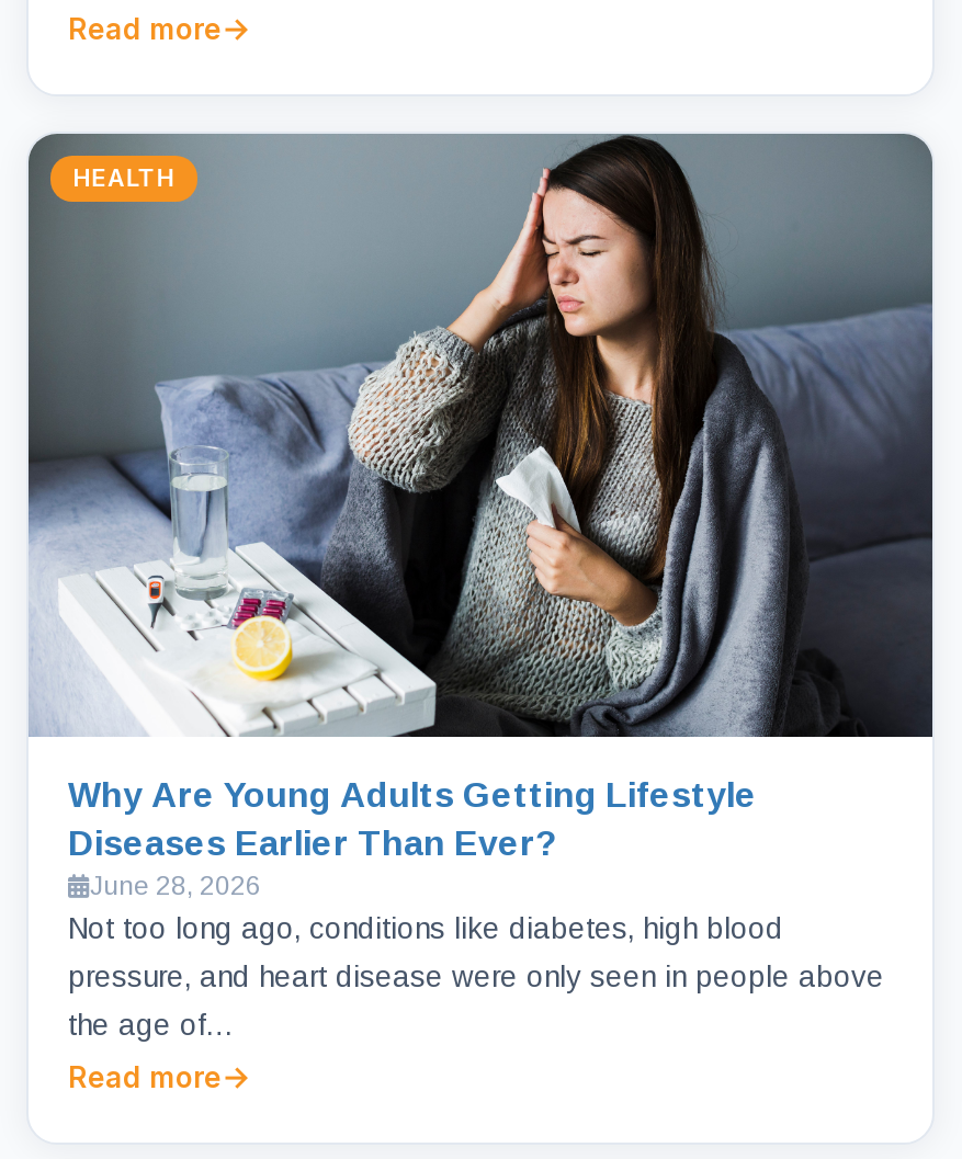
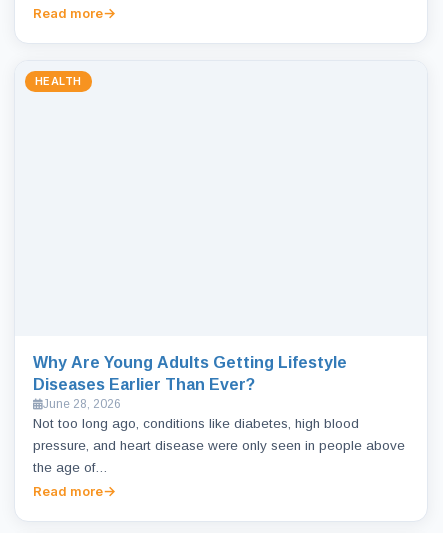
- [image]
